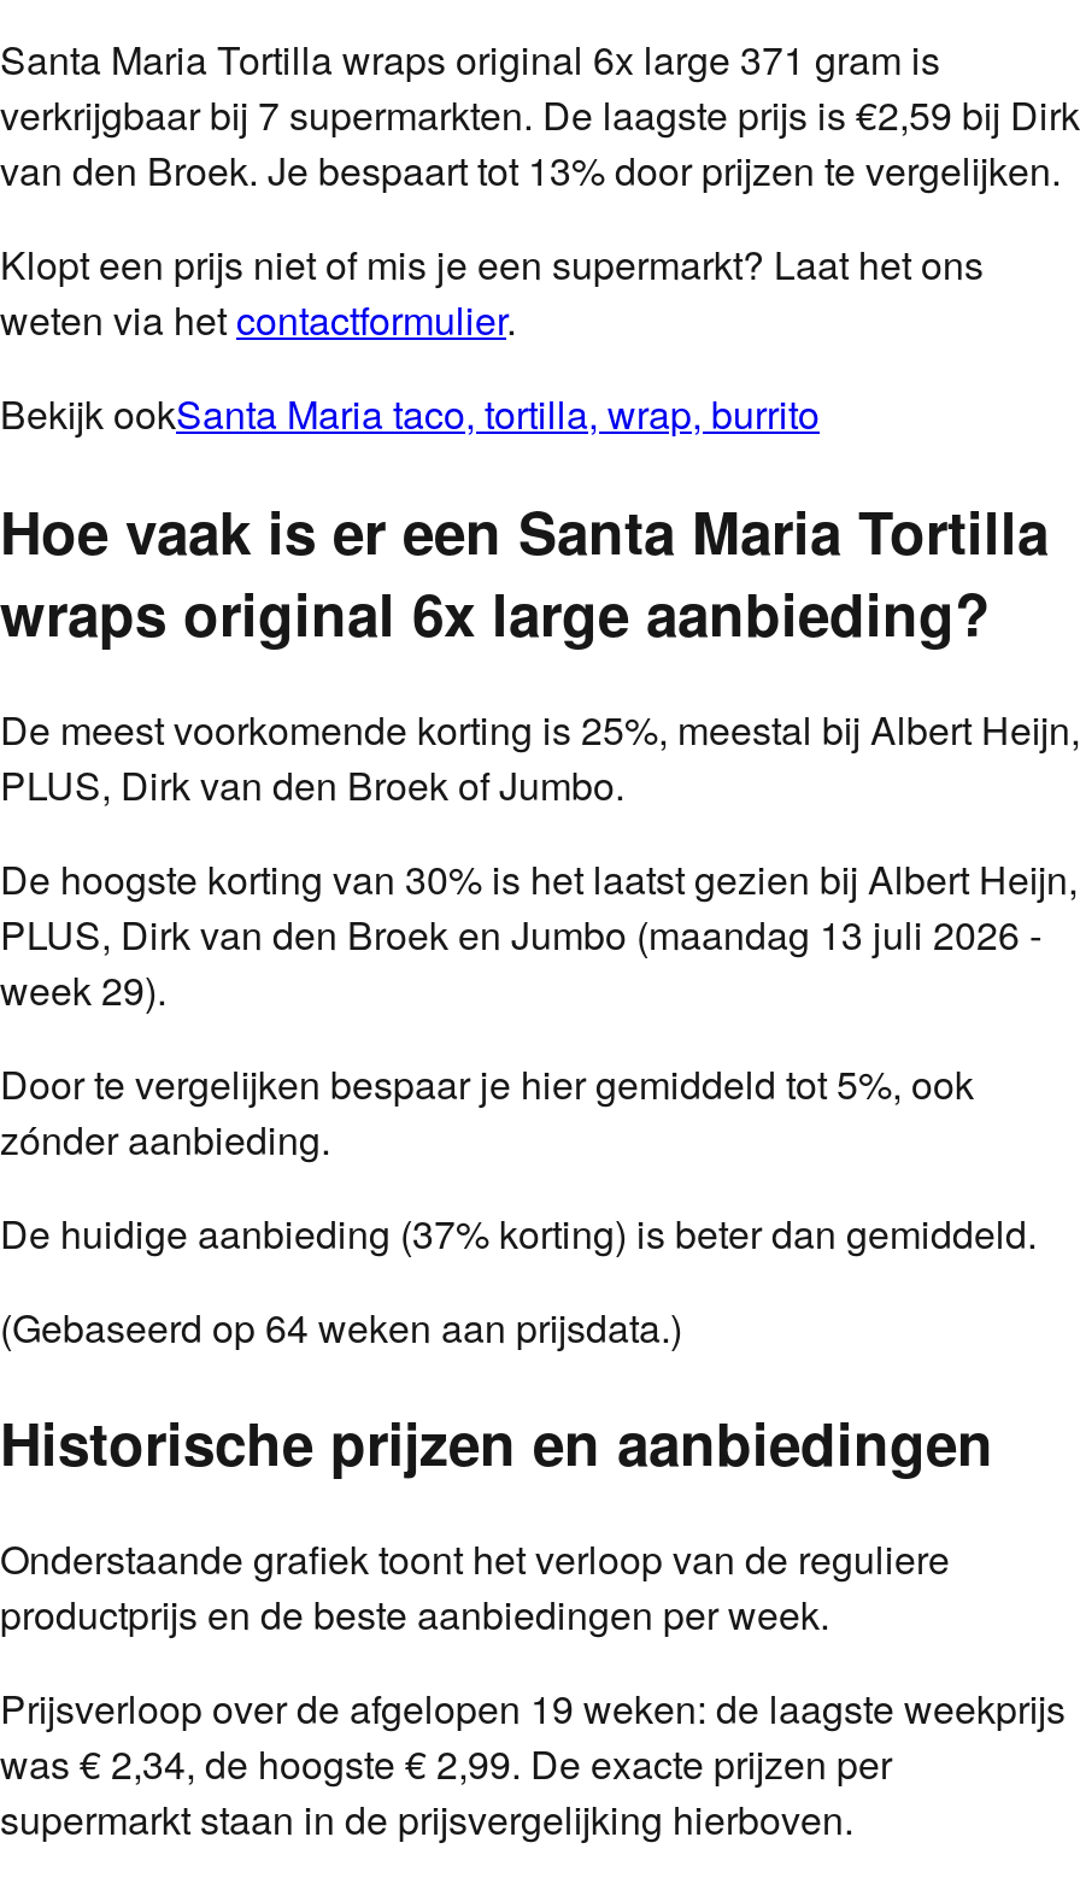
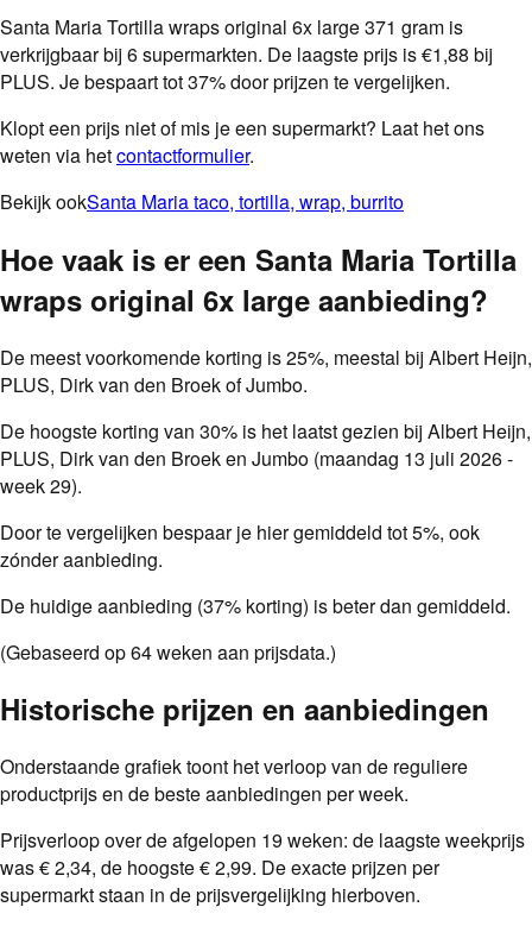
- verkrijgbaar bij 7 supermarkten. De laagste prijs is €2,59 bij Dirk
- van den Broek. Je bespaart tot 13% door prijzen te vergelijken.
+ verkrijgbaar bij 6 supermarkten. De laagste prijs is €1,88 bij
+ PLUS. Je bespaart tot 37% door prijzen te vergelijken.
